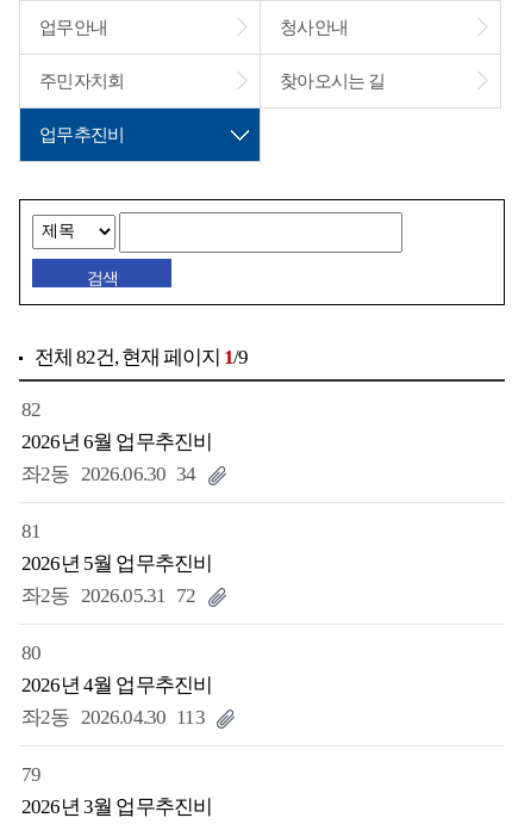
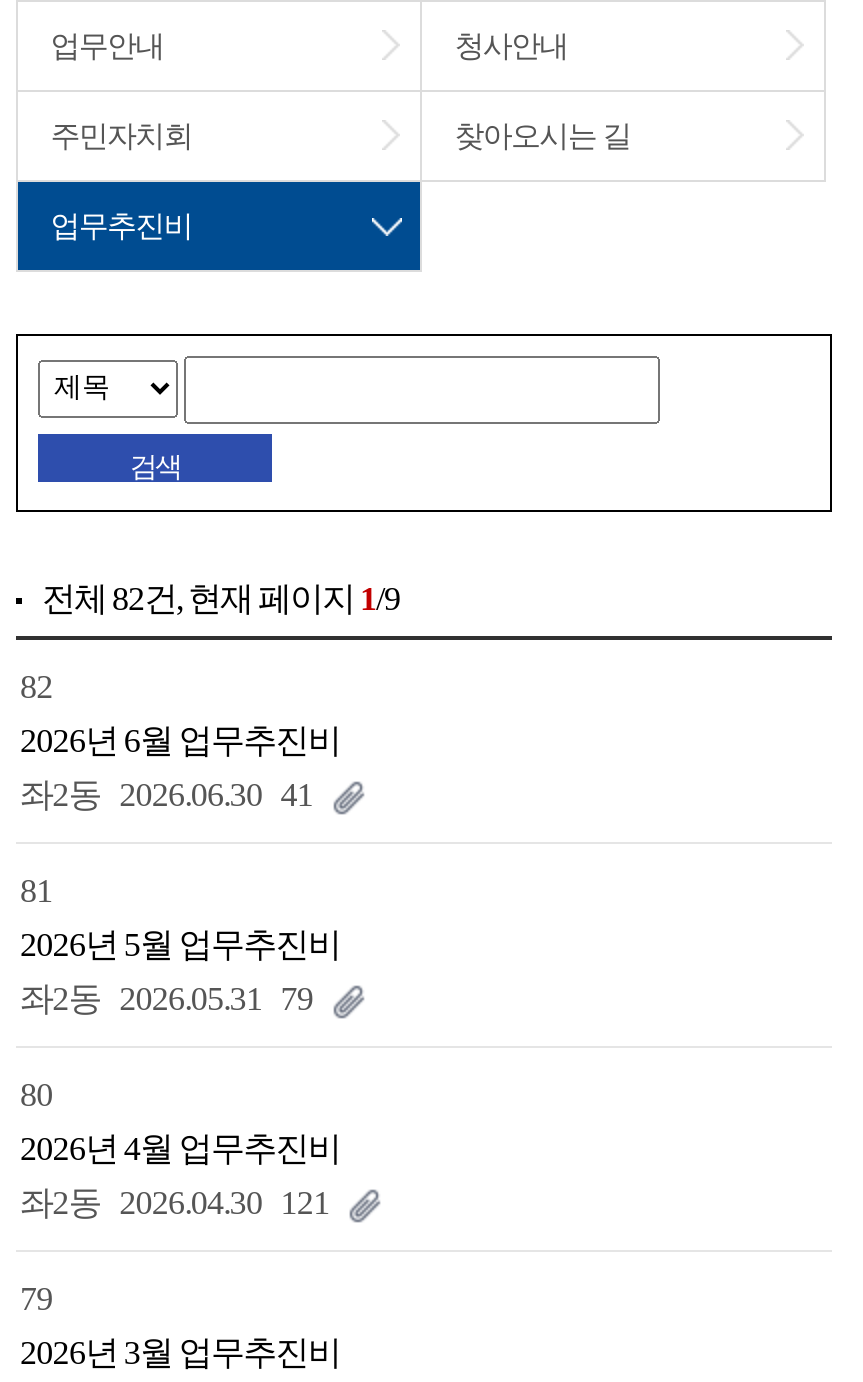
- 좌2동 2026.06.30 34
+ 좌2동 2026.06.30 41

- 좌2동 2026.05.31 72
+ 좌2동 2026.05.31 79

- 좌2동 2026.04.30 113
+ 좌2동 2026.04.30 121
